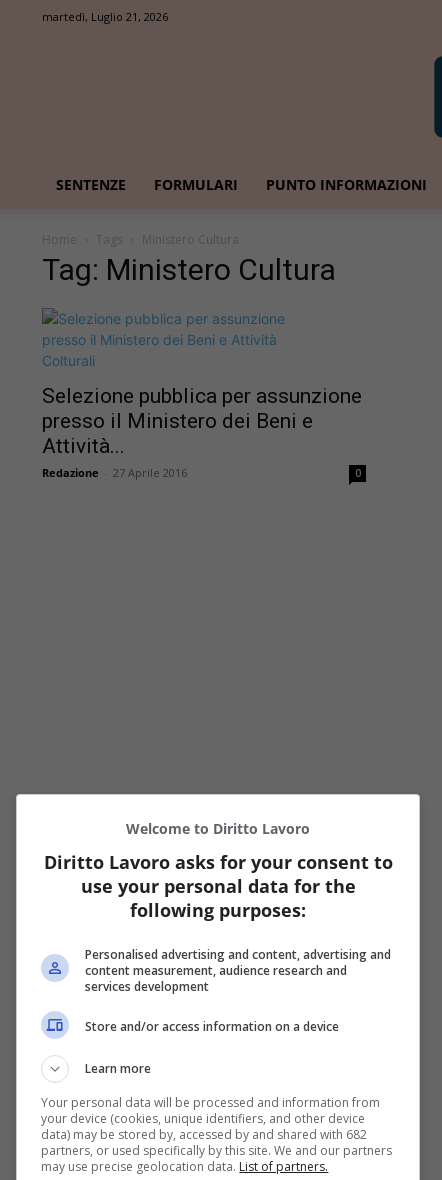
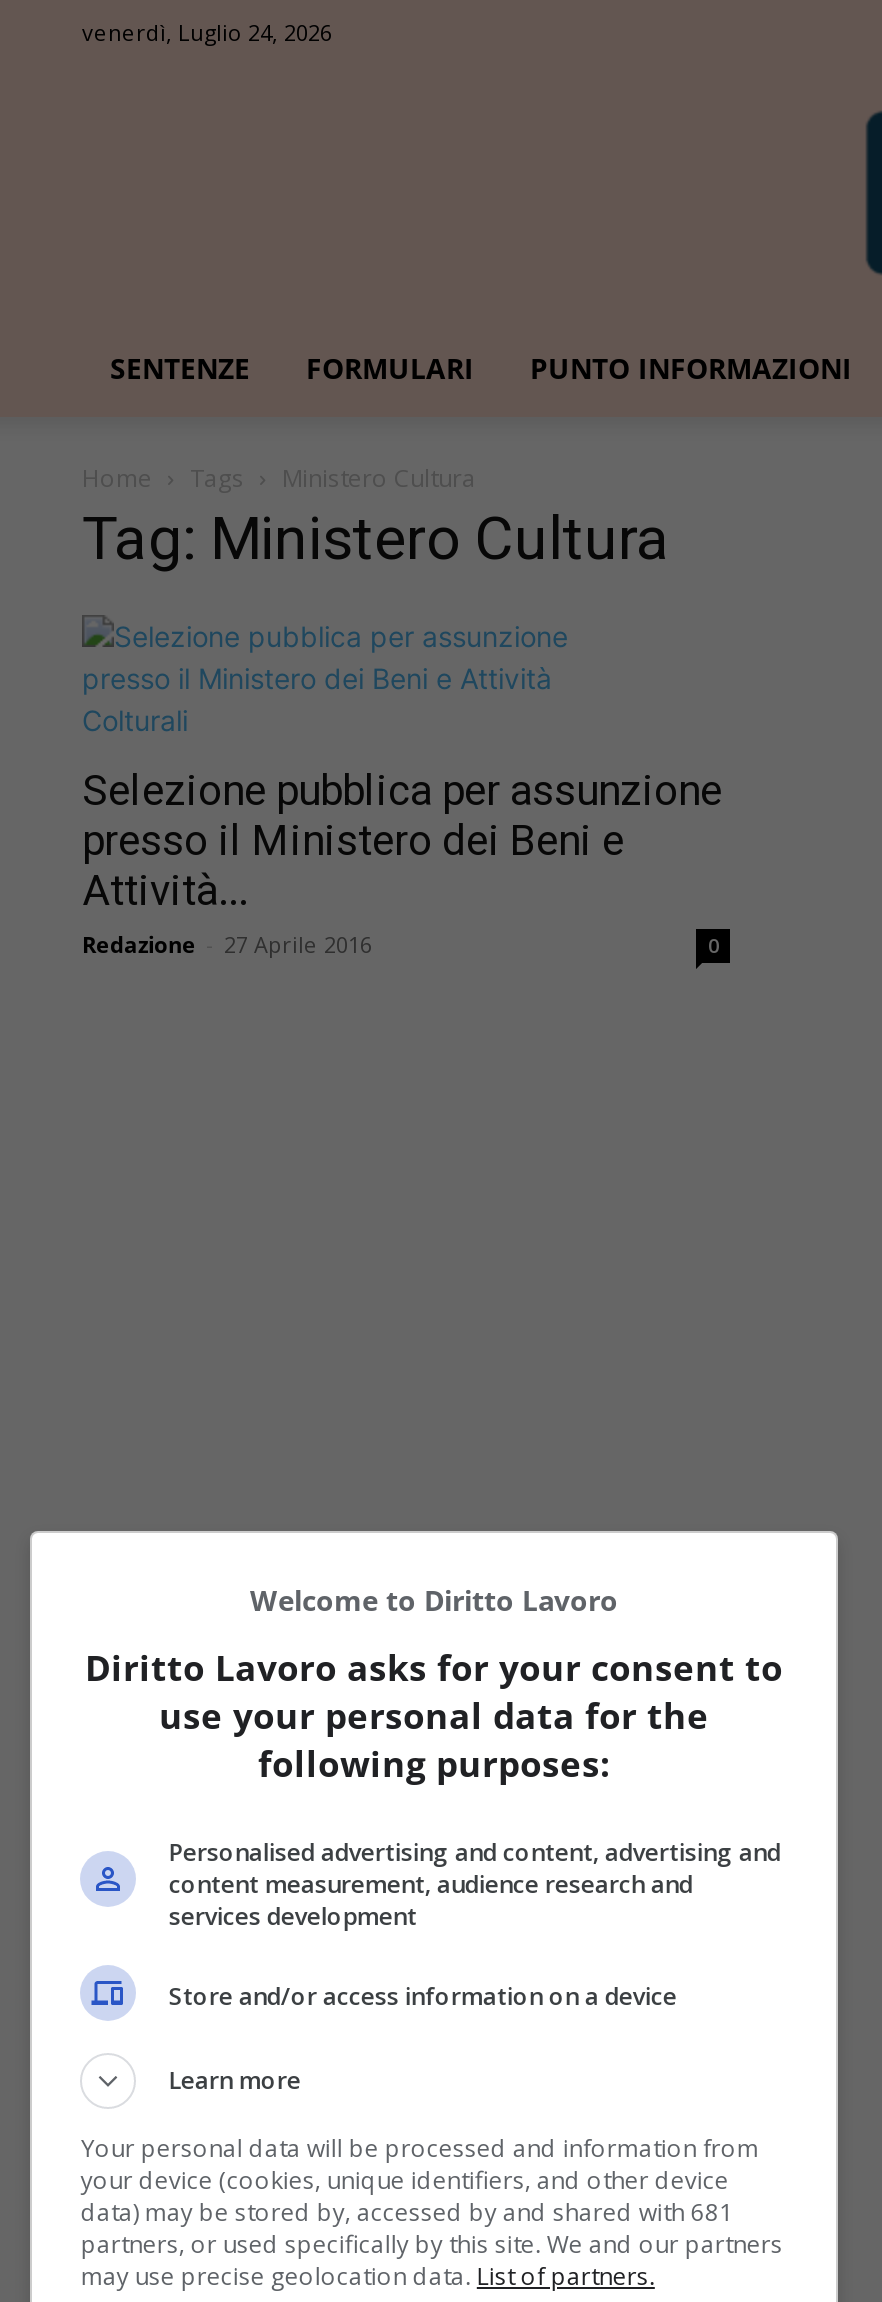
- martedì, Luglio 21, 2026
+ venerdì, Luglio 24, 2026

- data) may be stored by, accessed by and shared with 682
+ data) may be stored by, accessed by and shared with 681
